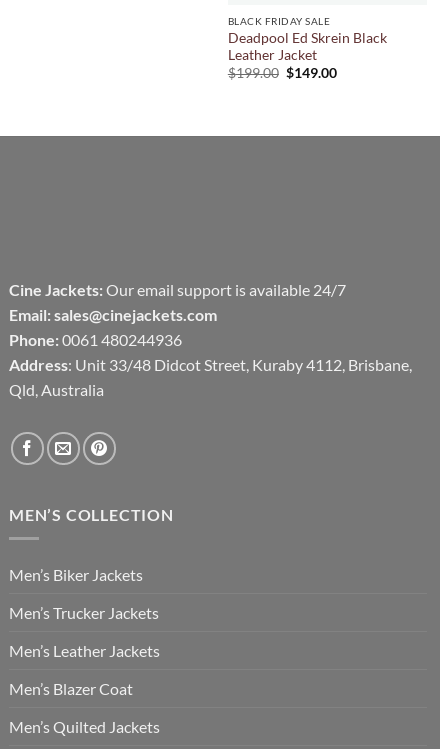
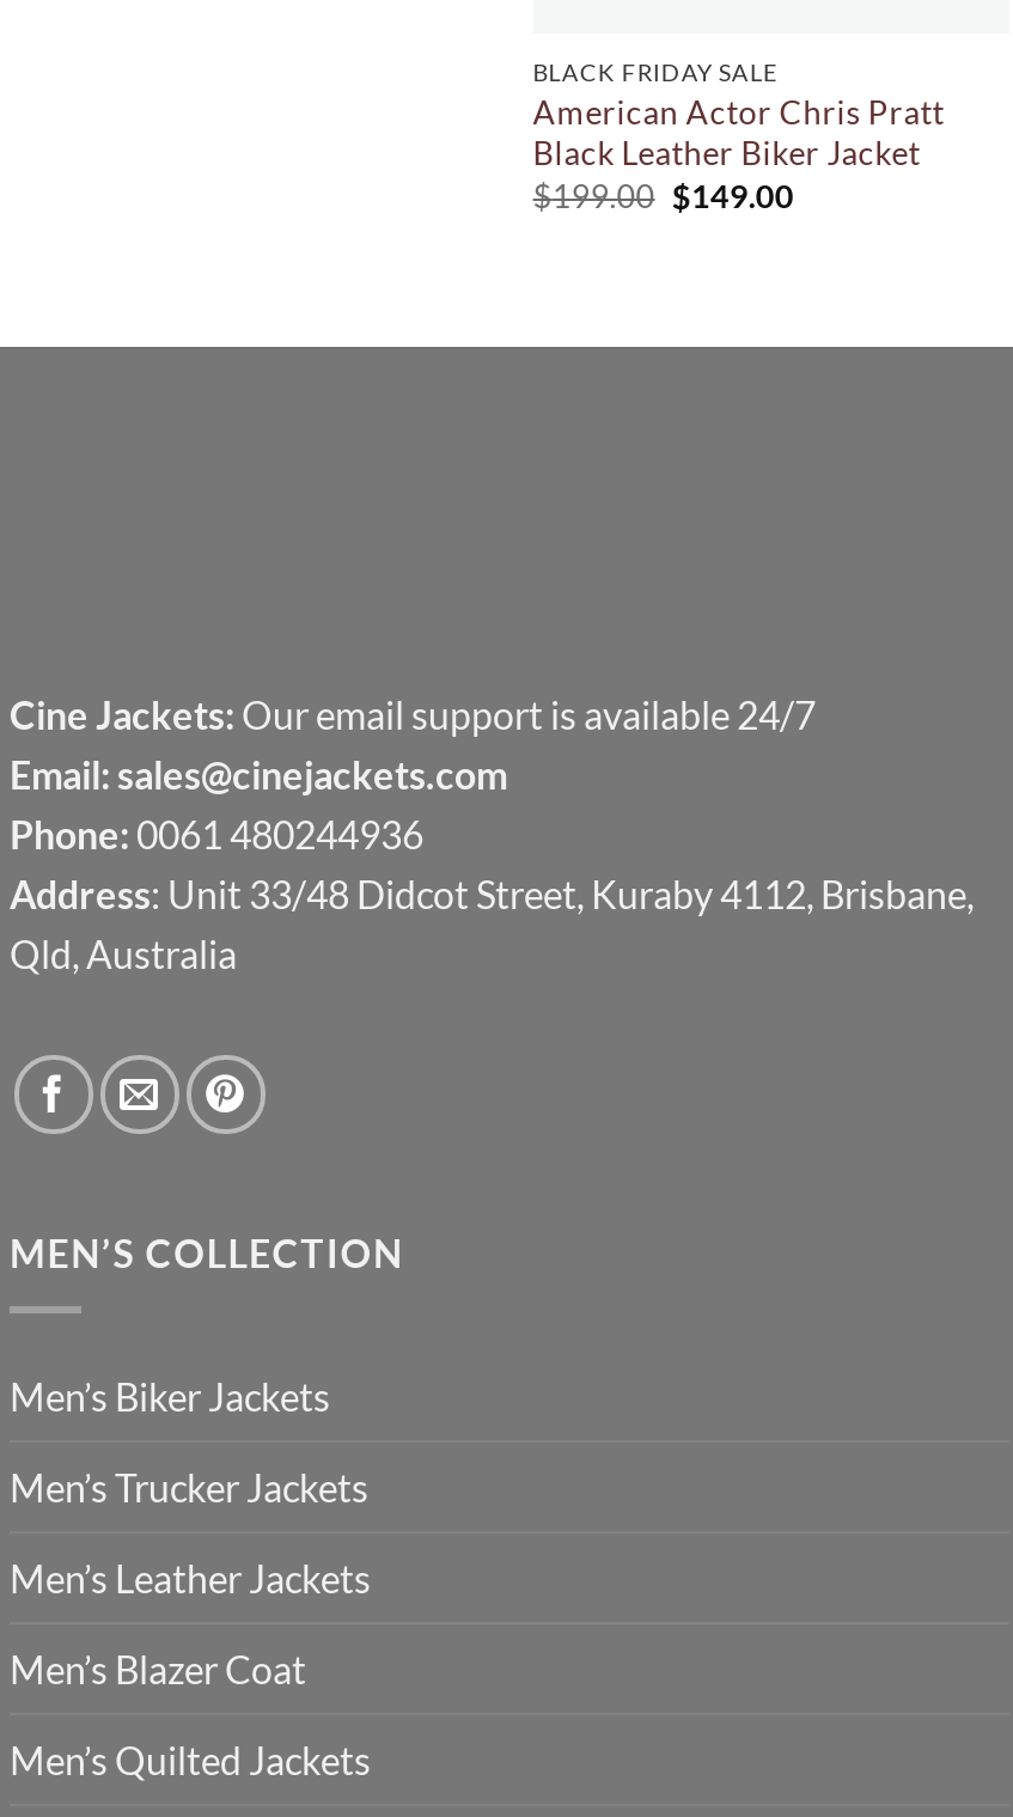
- Deadpool Ed Skrein Black
- Leather Jacket
+ American Actor Chris Pratt
+ Black Leather Biker Jacket
